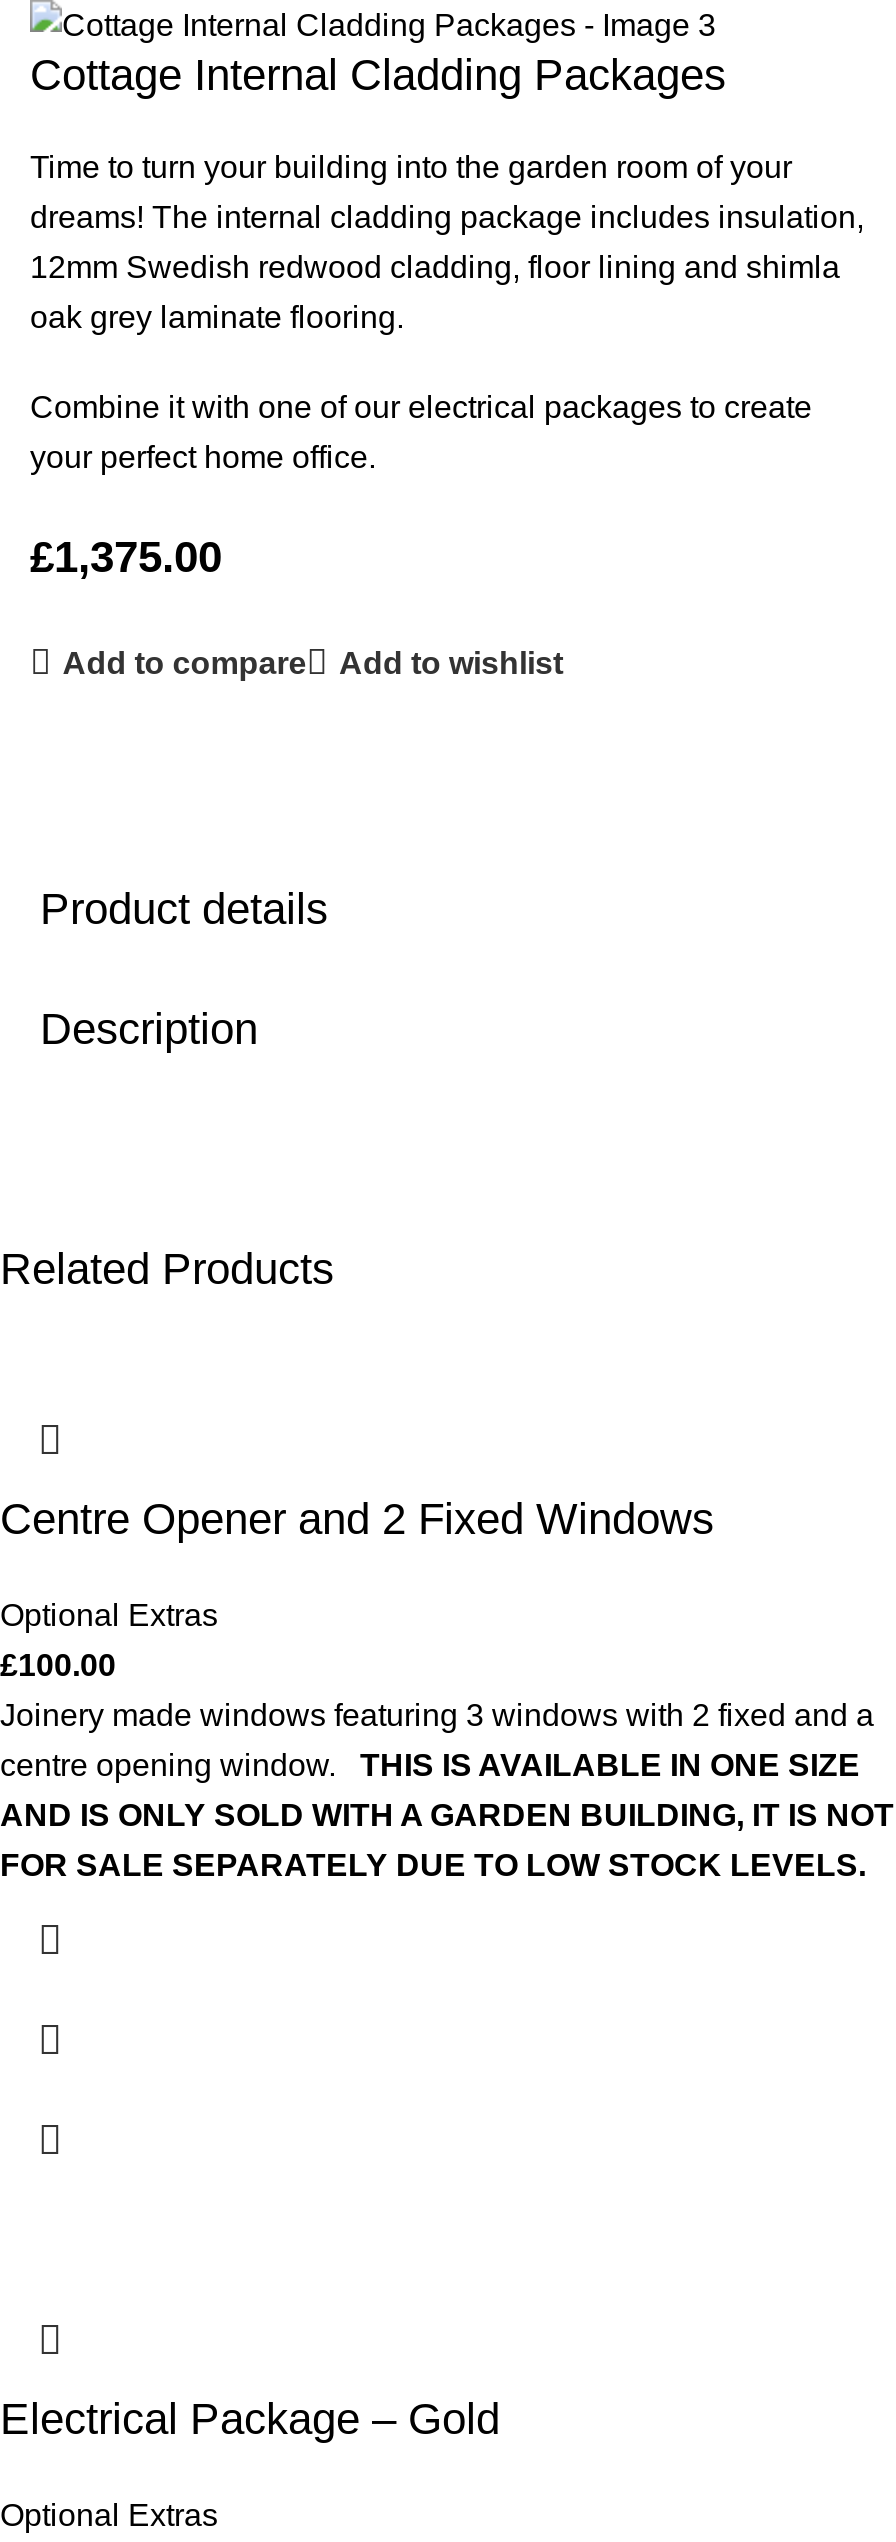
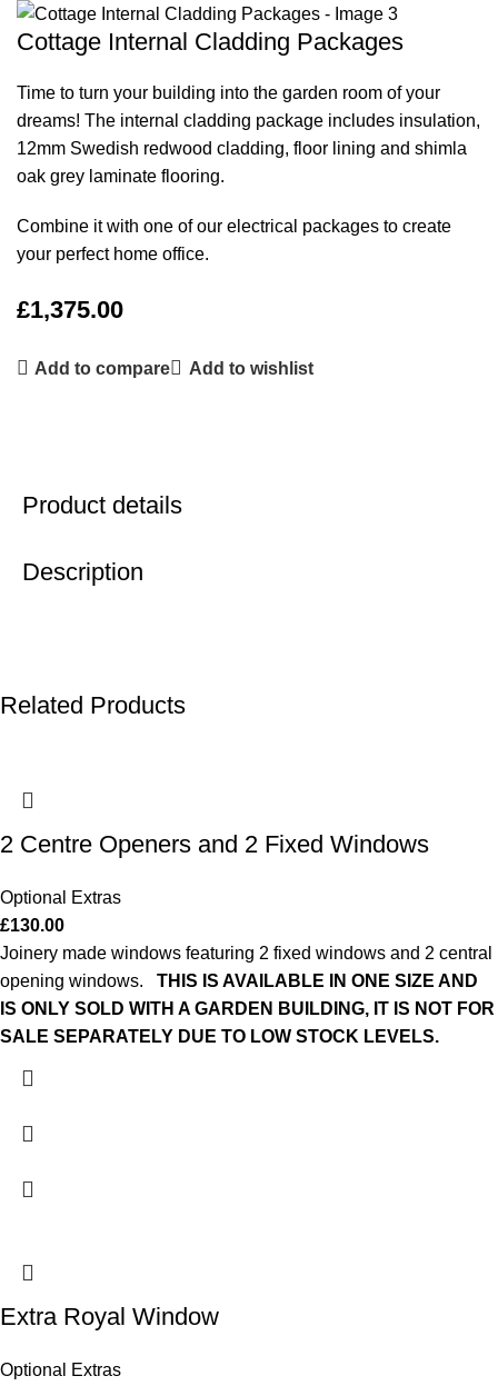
- Centre Opener and 2 Fixed Windows
+ 2 Centre Openers and 2 Fixed Windows

- £100.00
+ £130.00

- Joinery made windows featuring 3 windows with 2 fixed and a
+ Joinery made windows featuring 2 fixed windows and 2 central

- centre opening window. THIS IS AVAILABLE IN ONE SIZE
+ opening windows. THIS IS AVAILABLE IN ONE SIZE AND

- AND IS ONLY SOLD WITH A GARDEN BUILDING, IT IS NOT
+ IS ONLY SOLD WITH A GARDEN BUILDING, IT IS NOT FOR

- FOR SALE SEPARATELY DUE TO LOW STOCK LEVELS.
+ SALE SEPARATELY DUE TO LOW STOCK LEVELS.

- Electrical Package – Gold
+ Extra Royal Window
